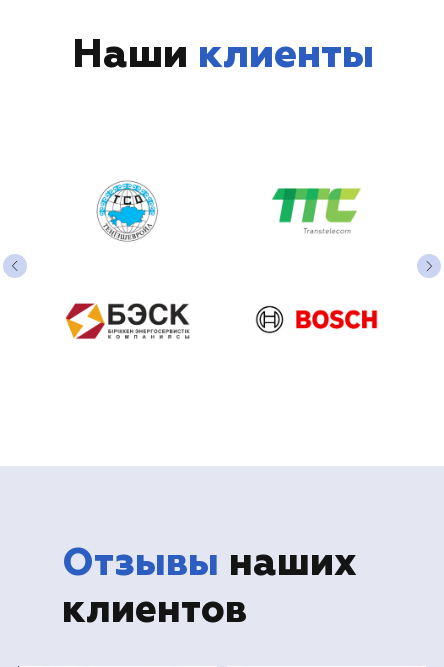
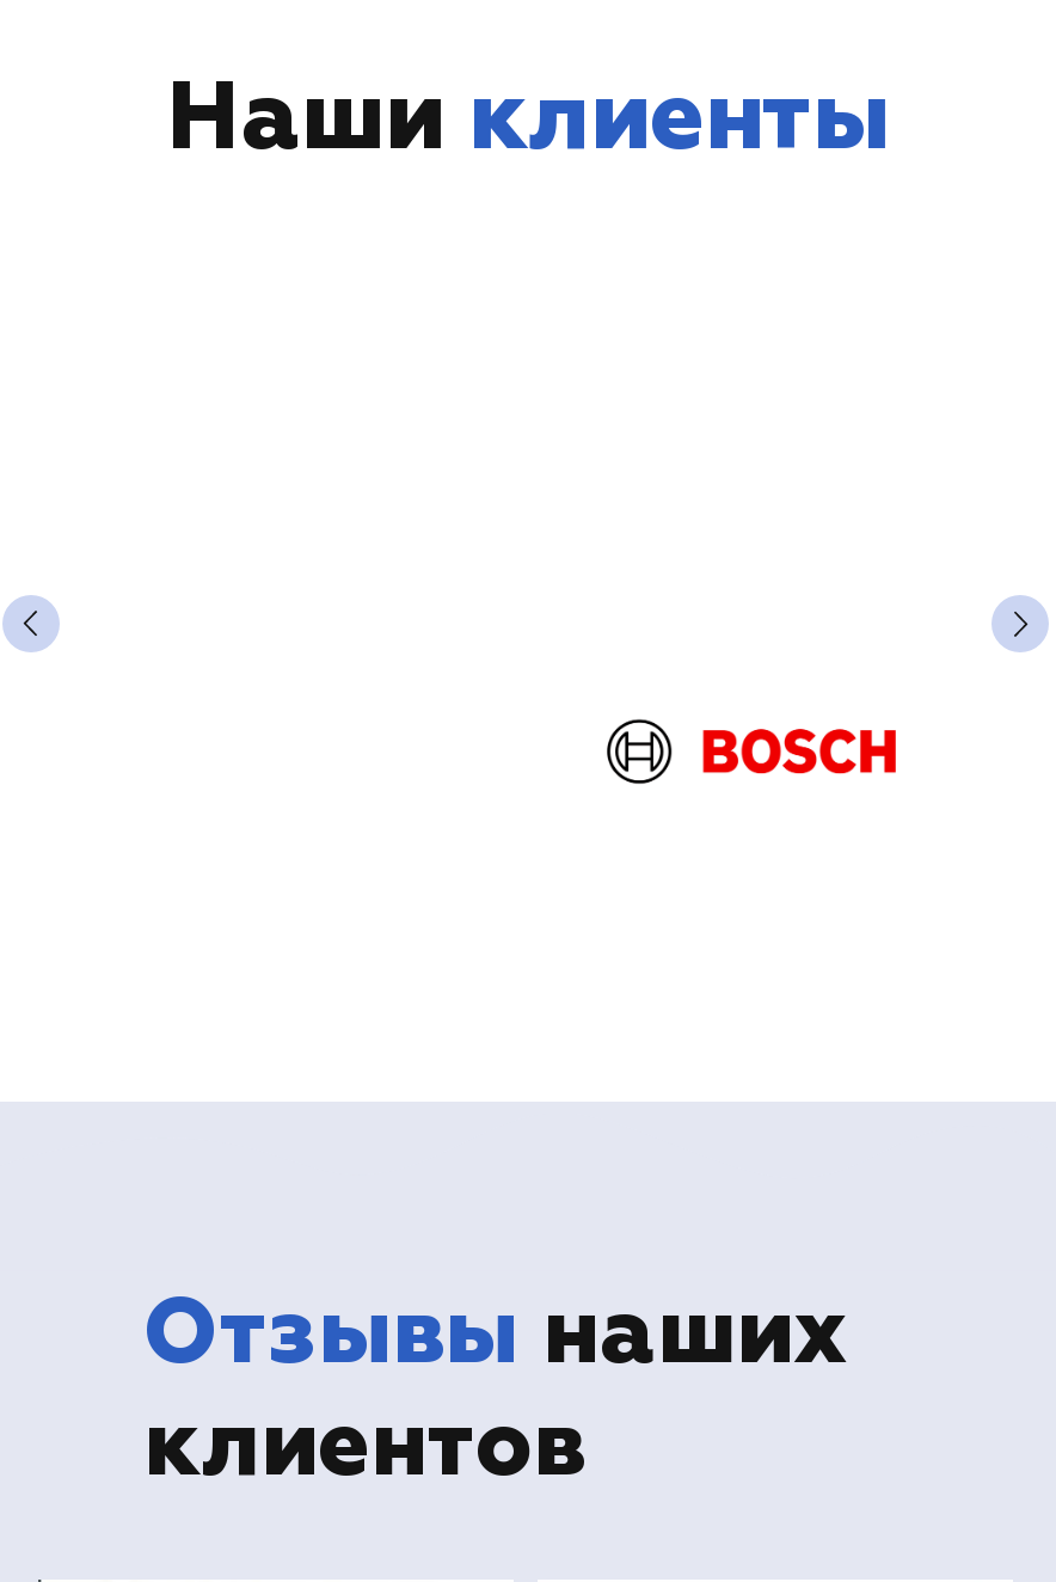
- [image]

- [image]

- [image]
